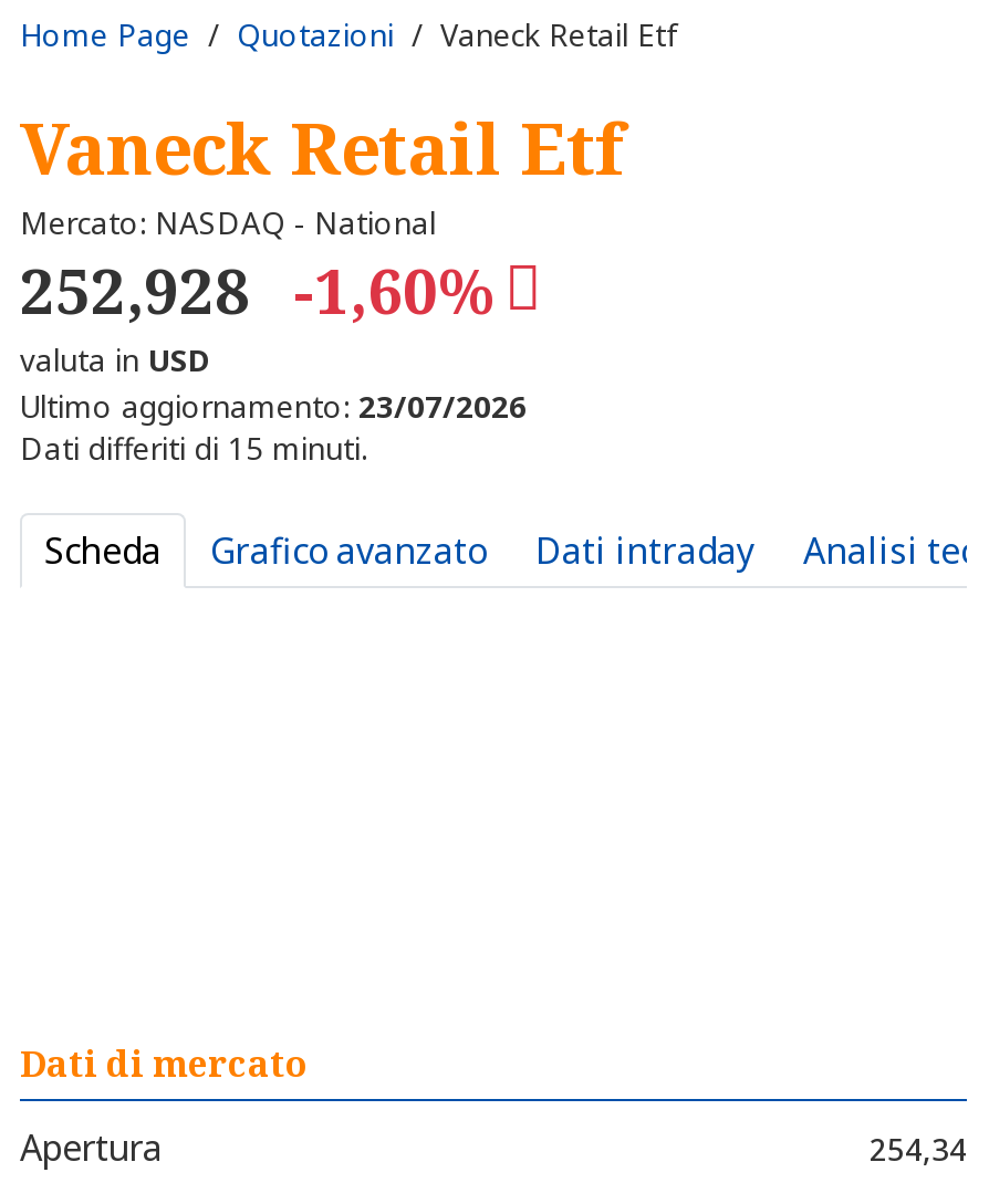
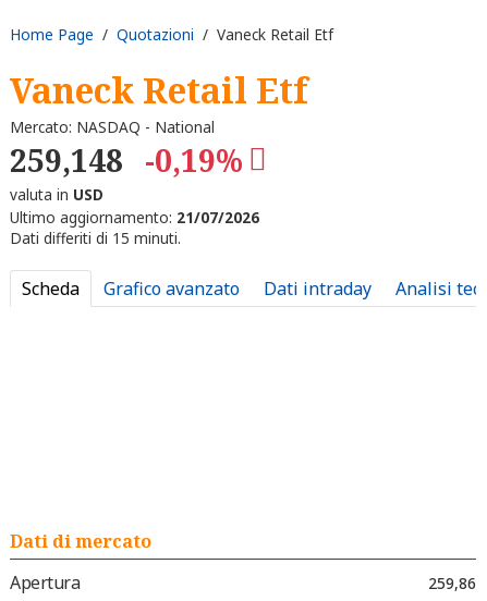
- 252,928 -1,60%
+ 259,148 -0,19%

- Ultimo aggiornamento: 23/07/2026
+ Ultimo aggiornamento: 21/07/2026

- 254,34
+ 259,86
